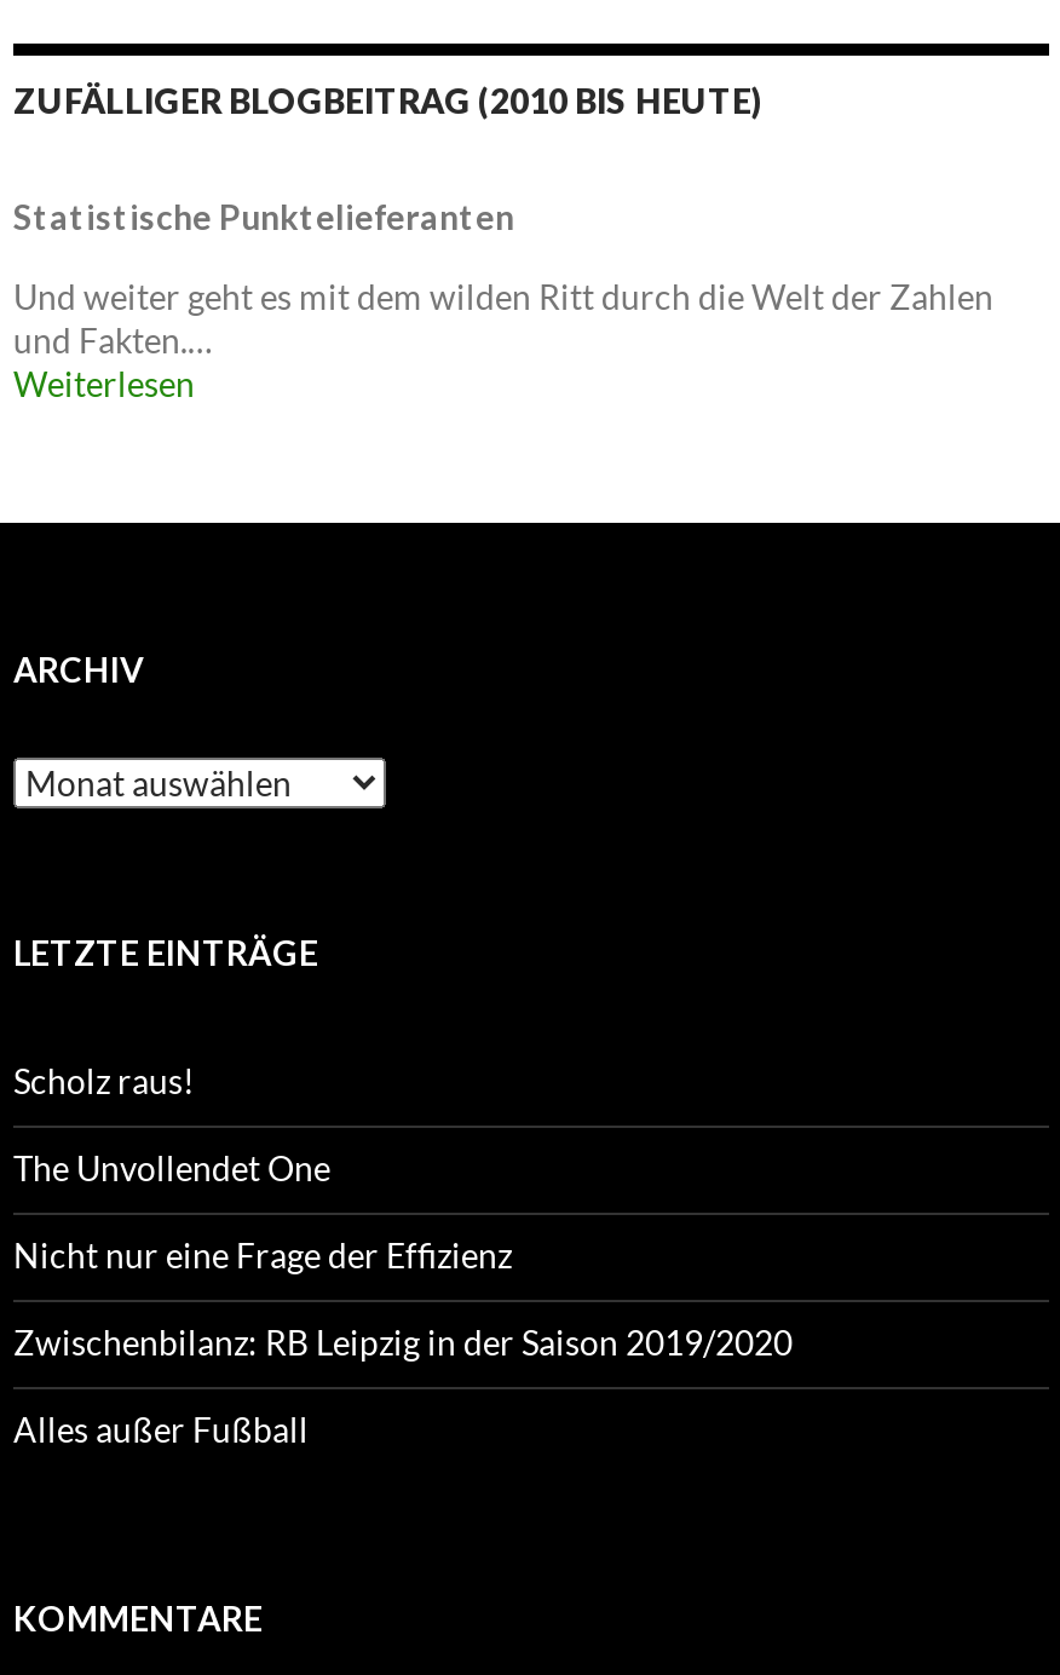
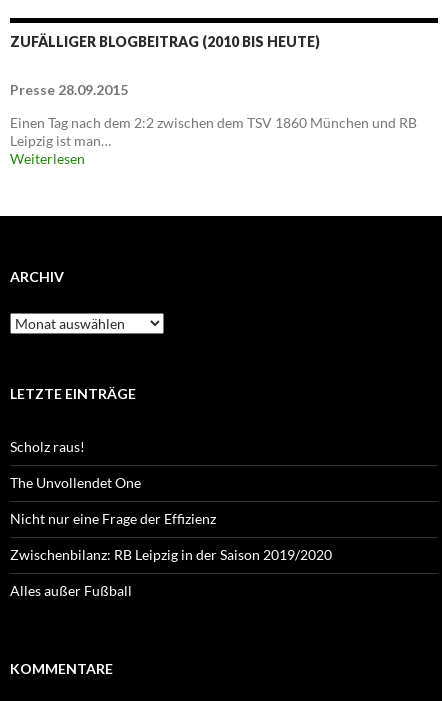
- Statistische Punktelieferanten
+ Presse 28.09.2015

- Und weiter geht es mit dem wilden Ritt durch die Welt der Zahlen
- und Fakten.…
+ Einen Tag nach dem 2:2 zwischen dem TSV 1860 München und RB
+ Leipzig ist man…
